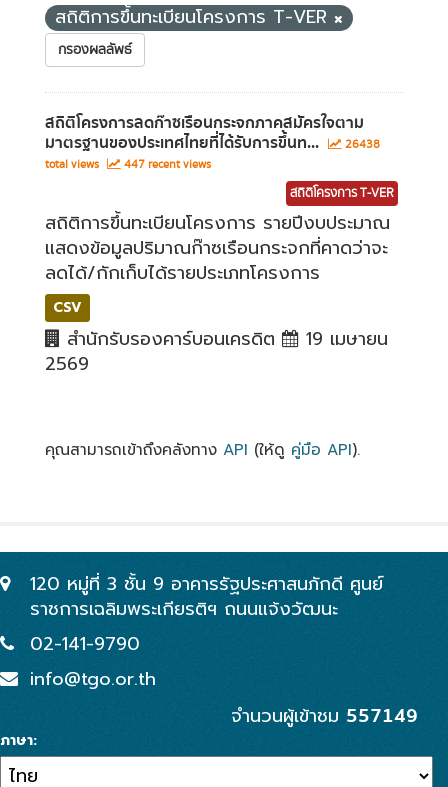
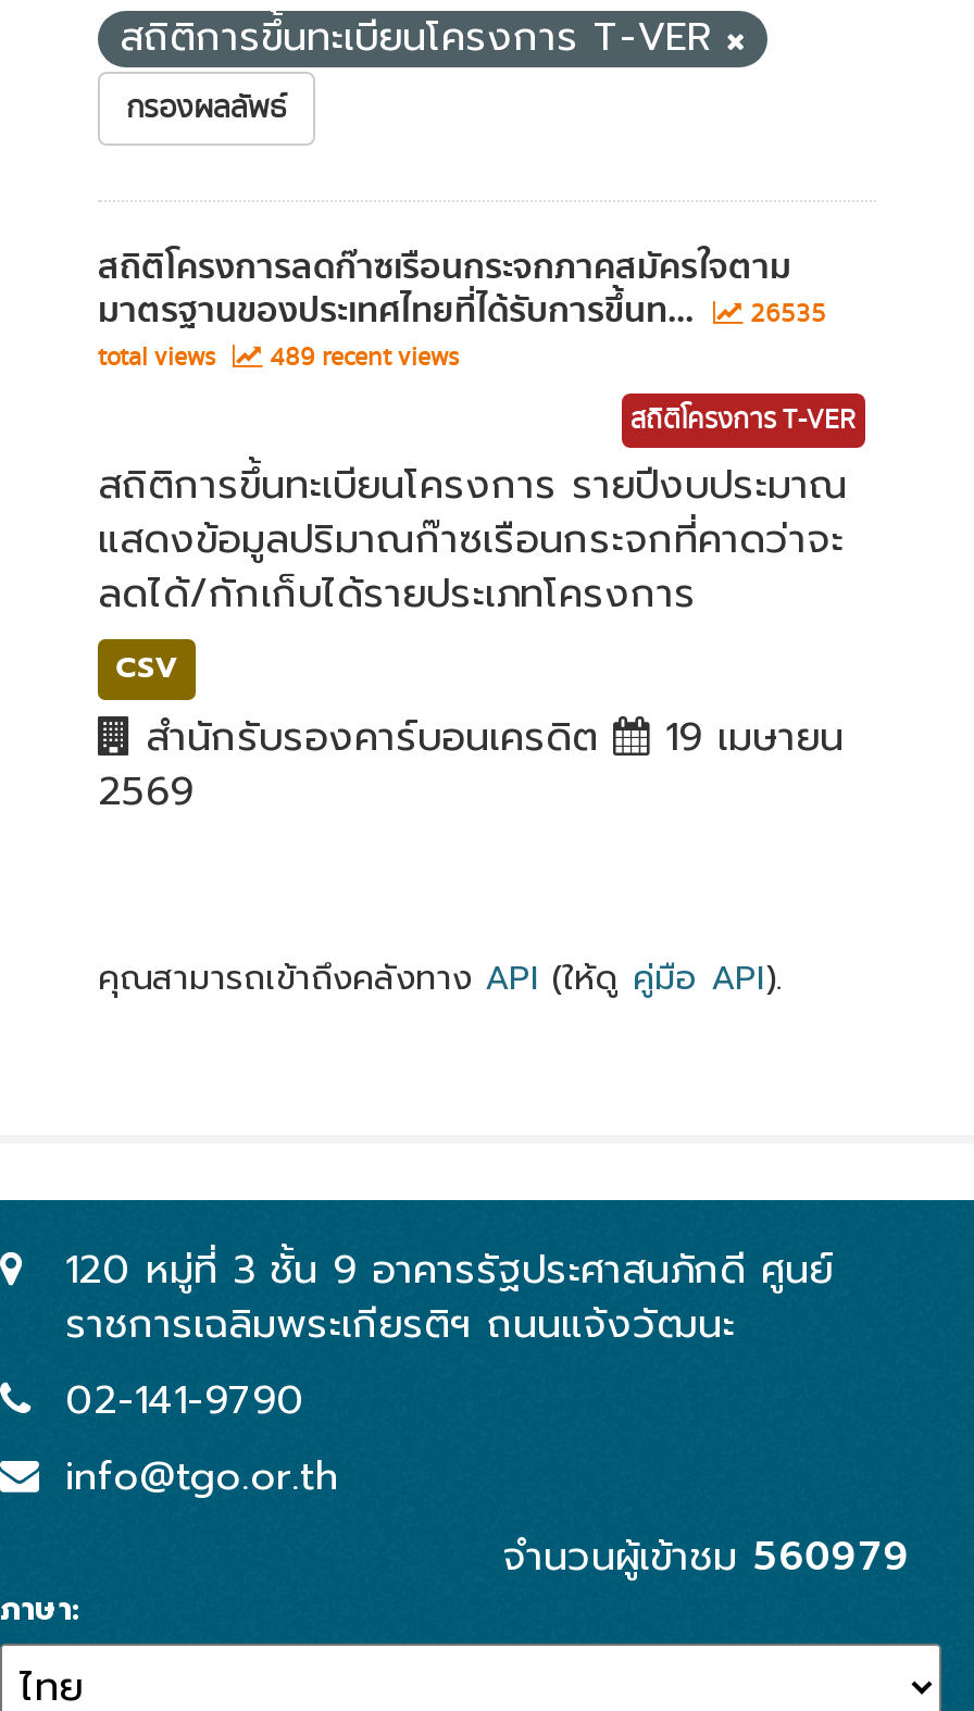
- มาตรฐานของประเทศไทยที่ได้รับการขึ้นท... 26438
+ มาตรฐานของประเทศไทยที่ได้รับการขึ้นท... 26535

- total views 447 recent views
+ total views 489 recent views

- จำนวนผู้เข้าชม557149
+ จำนวนผู้เข้าชม560979
